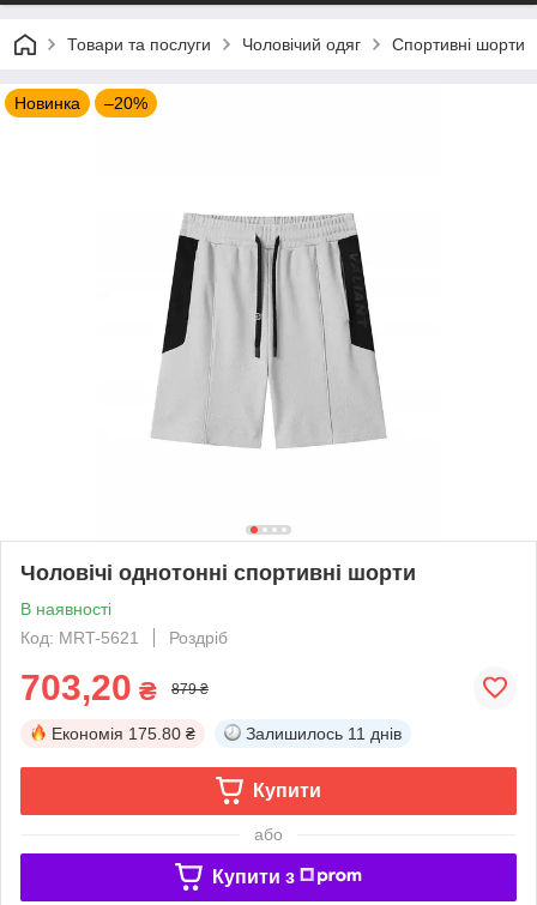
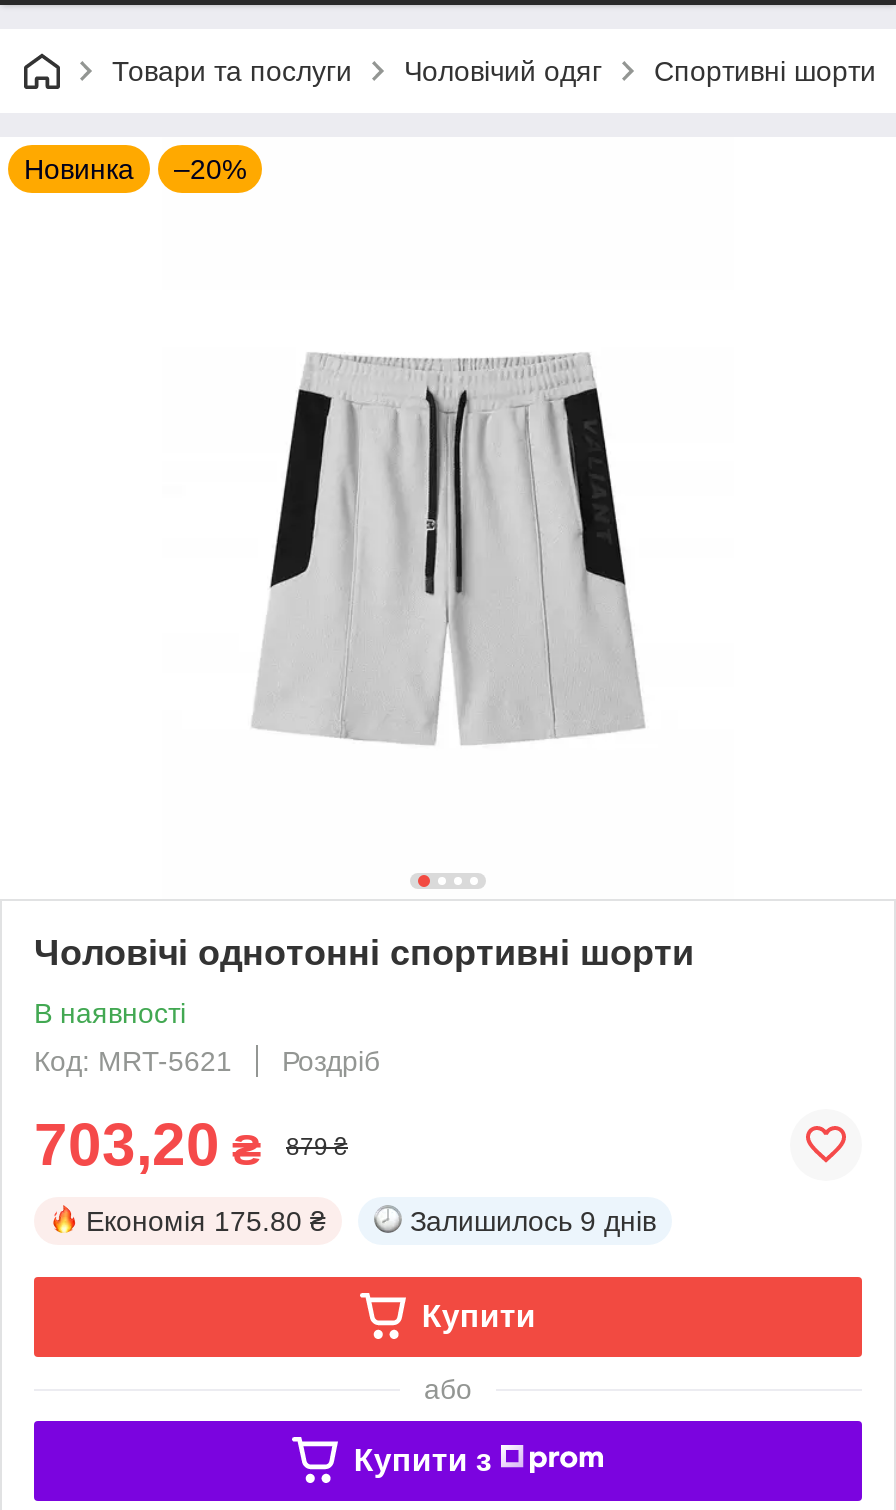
- Залишилось 11 днів
+ Залишилось 9 днів
